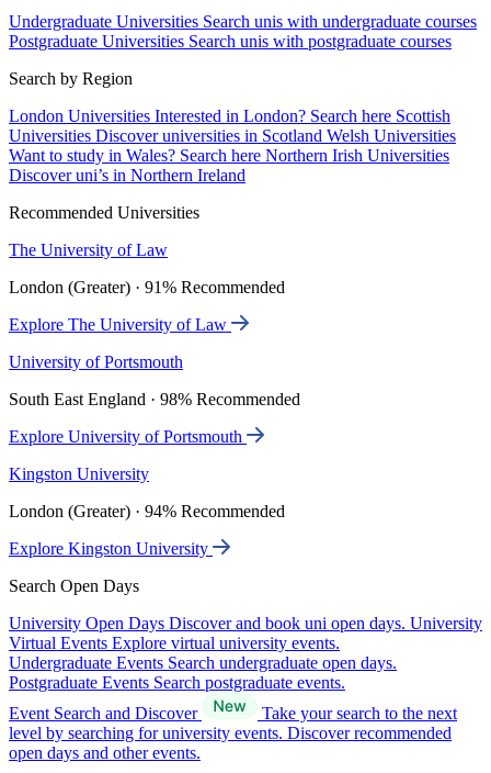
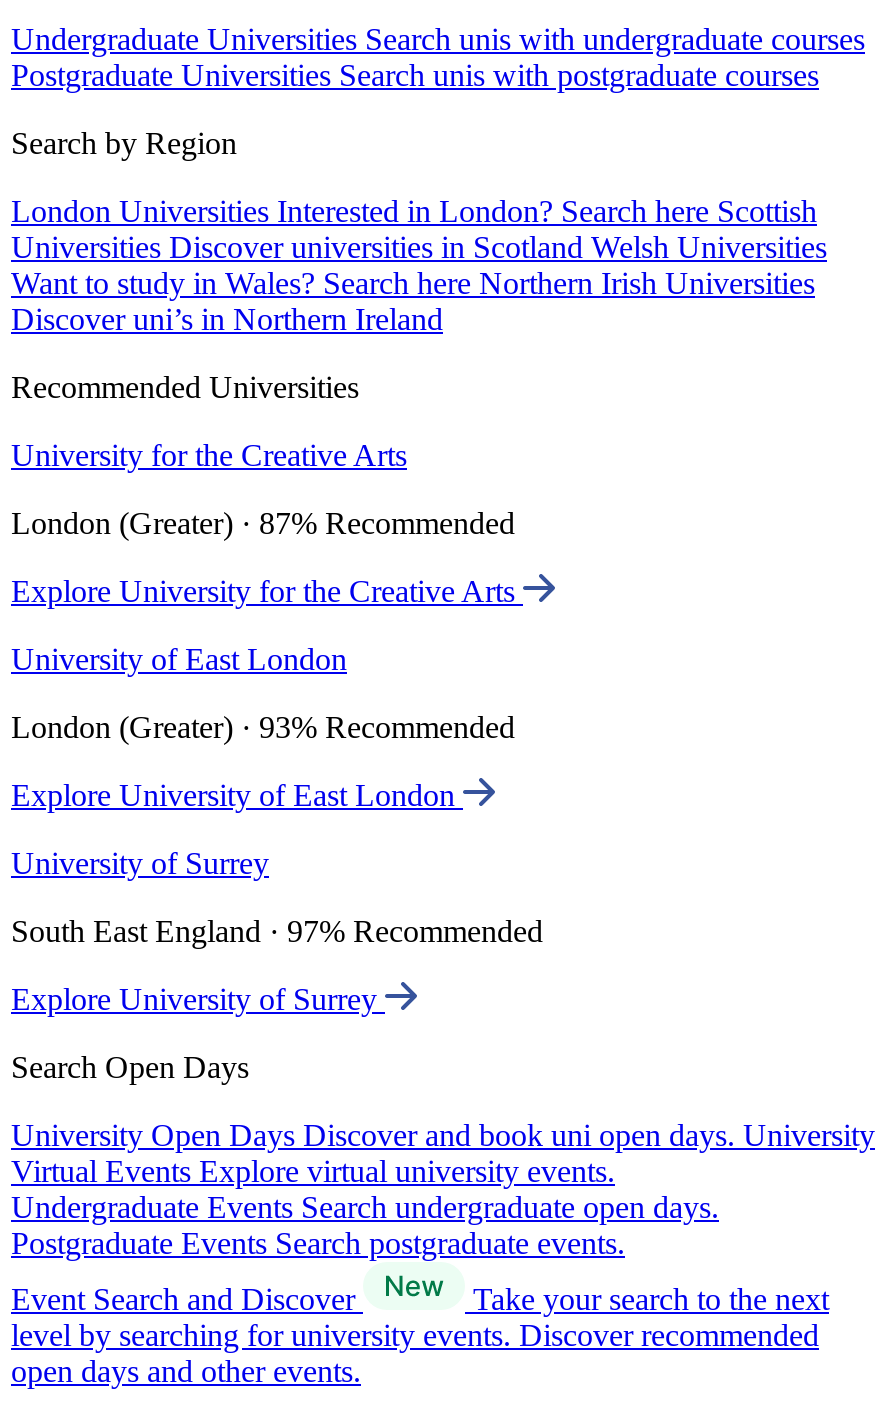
- The University of Law
+ University for the Creative Arts

- London (Greater) · 91% Recommended
+ London (Greater) · 87% Recommended

- Explore The University of Law
+ Explore University for the Creative Arts

- University of Portsmouth
+ University of East London

- South East England · 98% Recommended
+ London (Greater) · 93% Recommended

- Explore University of Portsmouth
+ Explore University of East London

- Kingston University
+ University of Surrey

- London (Greater) · 94% Recommended
+ South East England · 97% Recommended

- Explore Kingston University
+ Explore University of Surrey
